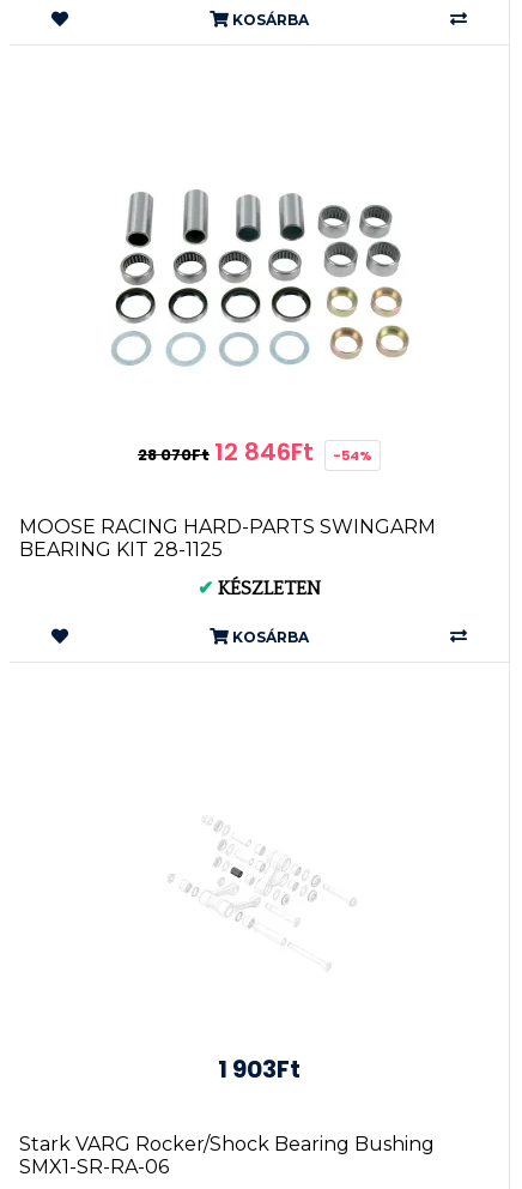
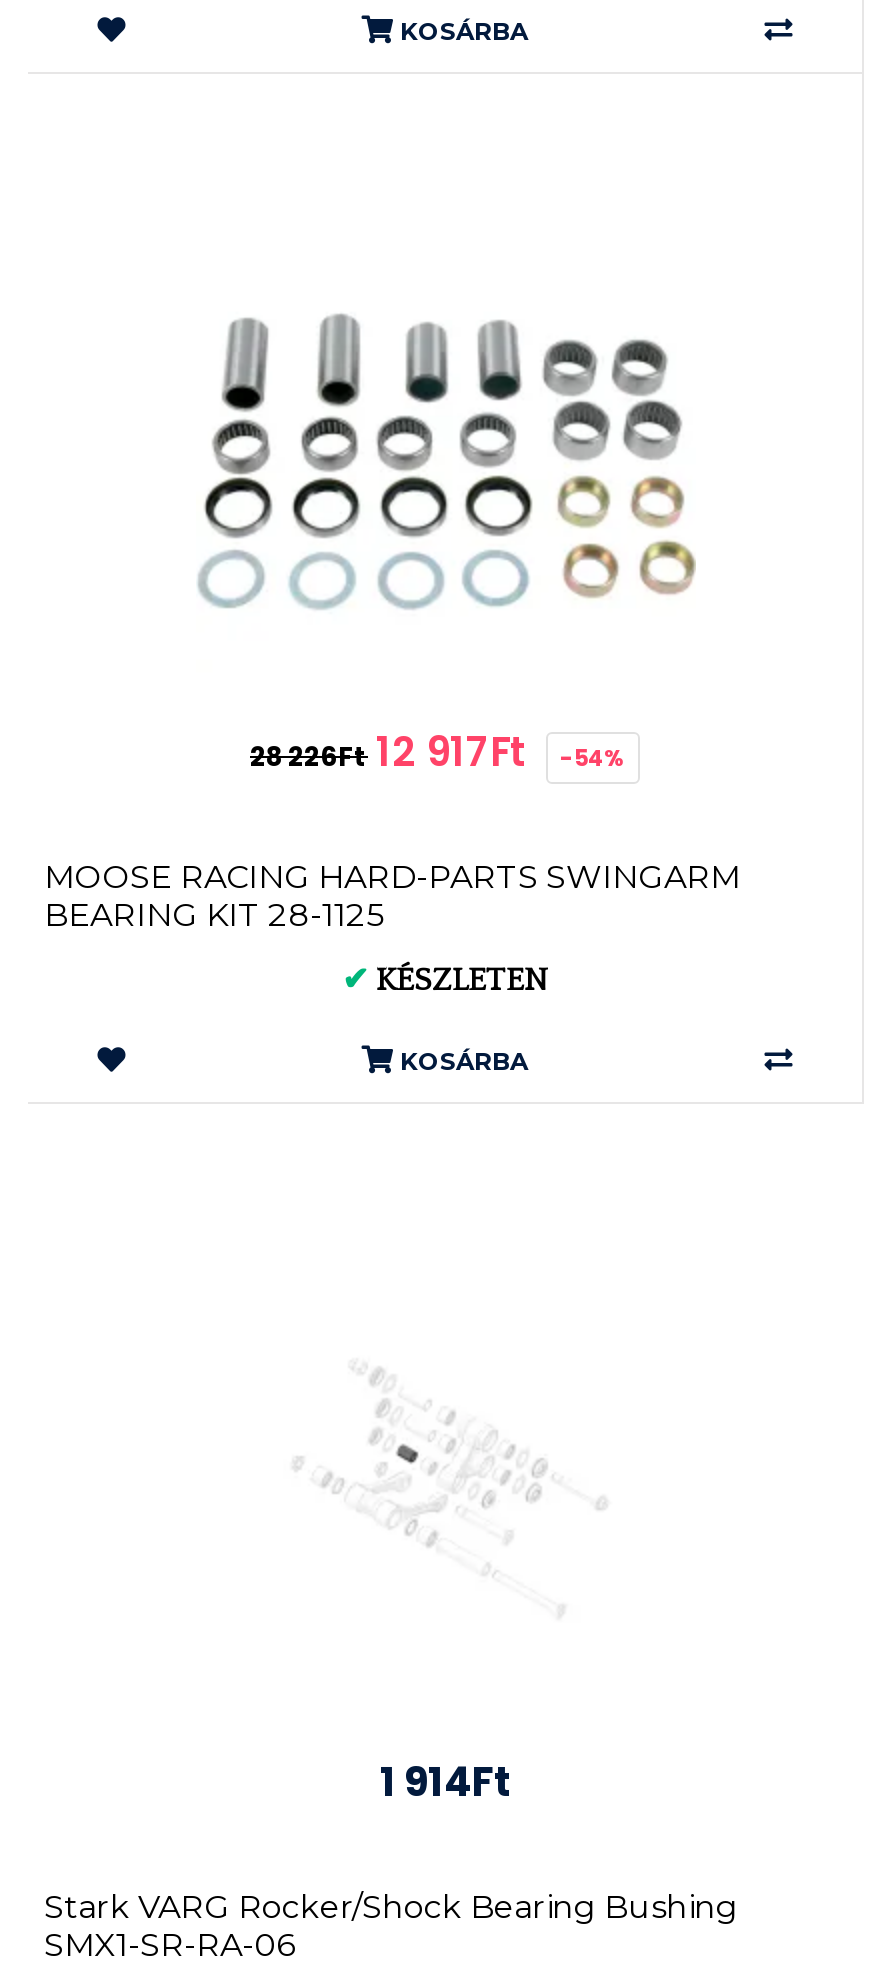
- 28 070Ft 12 846Ft -54%
+ 28 226Ft 12 917Ft -54%

- 1 903Ft
+ 1 914Ft
